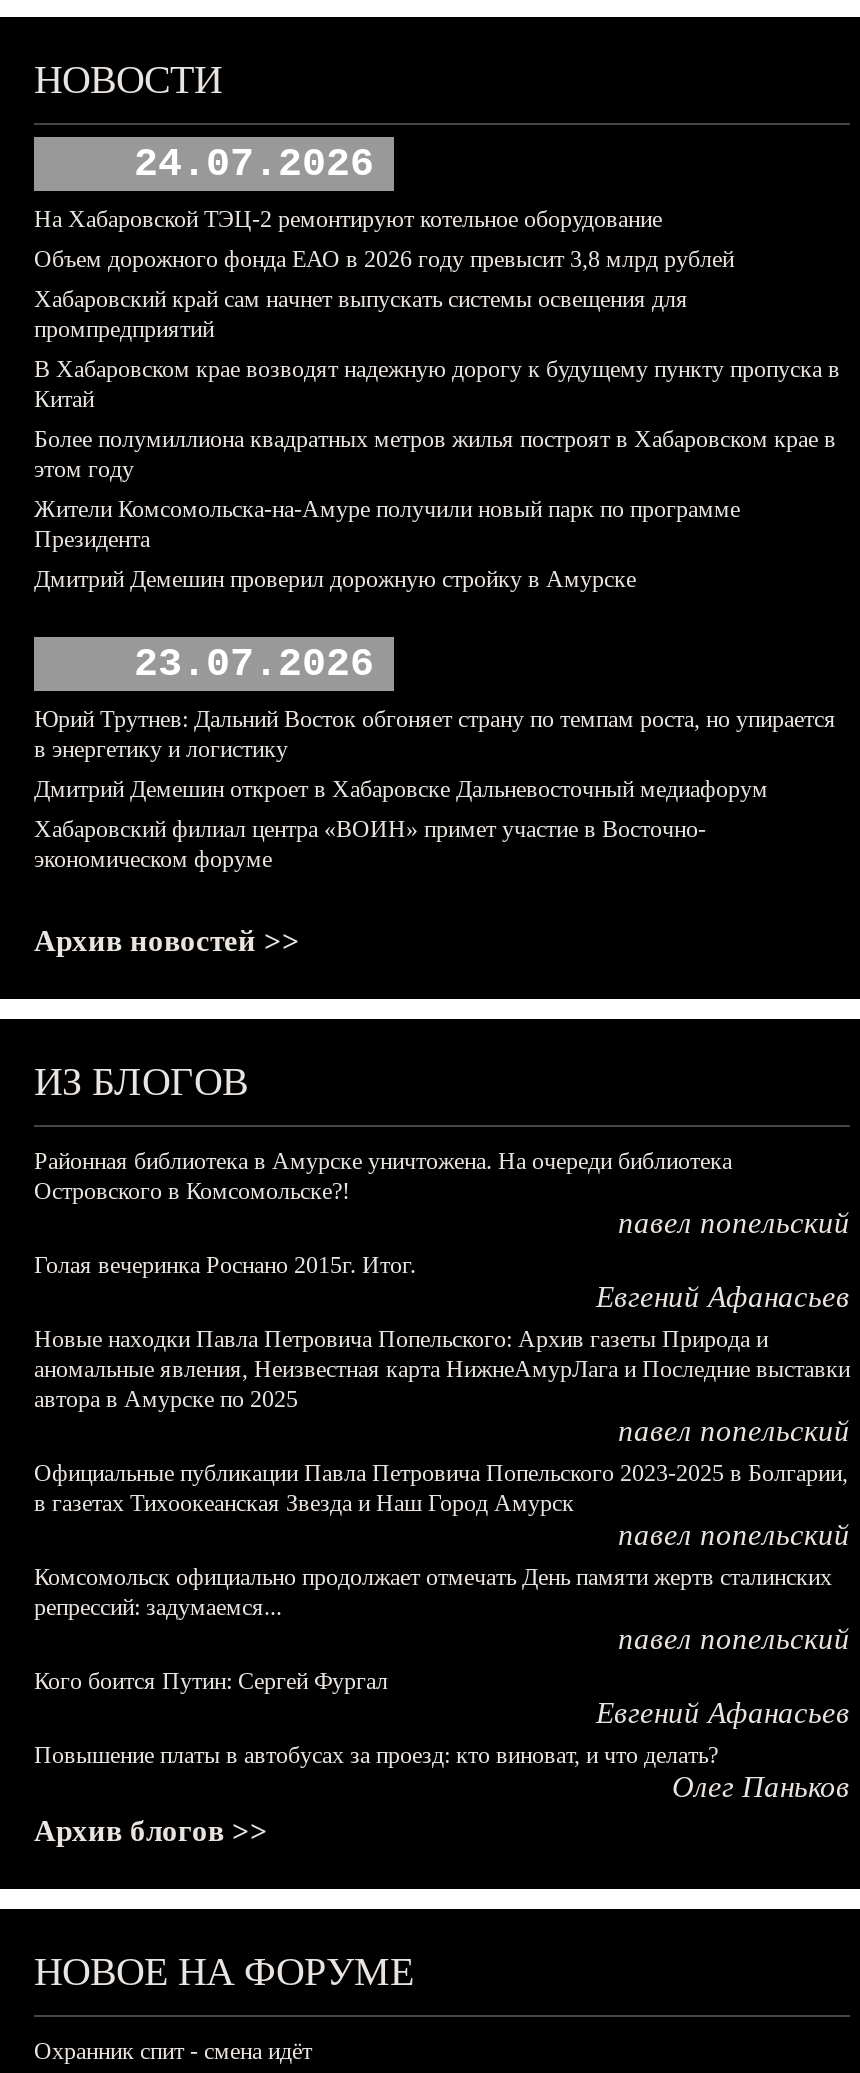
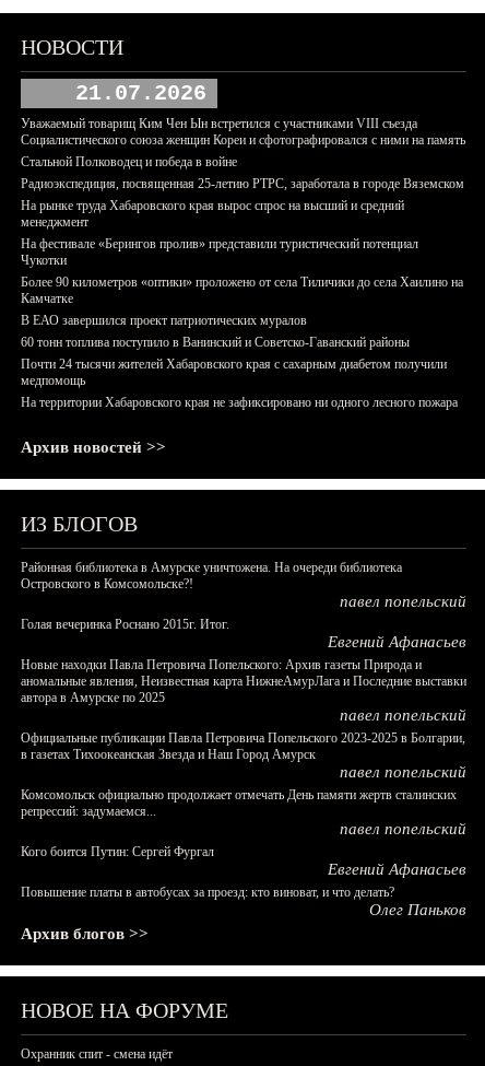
- 24.07.2026
- На Хабаровской ТЭЦ-2 ремонтируют котельное оборудование
- Объем дорожного фонда ЕАО в 2026 году превысит 3,8 млрд рублей
- Хабаровский край сам начнет выпускать системы освещения для
- промпредприятий
- В Хабаровском крае возводят надежную дорогу к будущему пункту пропуска в
- Китай
- Более полумиллиона квадратных метров жилья построят в Хабаровском крае в
- этом году
- Жители Комсомольска-на-Амуре получили новый парк по программе
- Президента
- Дмитрий Демешин проверил дорожную стройку в Амурске
- 23.07.2026
- Юрий Трутнев: Дальний Восток обгоняет страну по темпам роста, но упирается
- в энергетику и логистику
- Дмитрий Демешин откроет в Хабаровске Дальневосточный медиафорум
- Хабаровский филиал центра «ВОИН» примет участие в Восточно-
- экономическом форуме
+ 21.07.2026
+ Уважаемый товарищ Ким Чен Ын встретился с участниками VIII съезда
+ Социалистического союза женщин Кореи и сфотографировался с ними на память
+ Стальной Полководец и победа в войне
+ Радиоэкспедиция, посвященная 25-летию РТРС, заработала в городе Вяземском
+ На рынке труда Хабаровского края вырос спрос на высший и средний
+ менеджмент
+ На фестивале «Берингов пролив» представили туристический потенциал
+ Чукотки
+ Более 90 километров «оптики» проложено от села Тиличики до села Хаилино на
+ Камчатке
+ В ЕАО завершился проект патриотических муралов
+ 60 тонн топлива поступило в Ванинский и Советско-Гаванский районы
+ Почти 24 тысячи жителей Хабаровского края с сахарным диабетом получили
+ медпомощь
+ На территории Хабаровского края не зафиксировано ни одного лесного пожара
